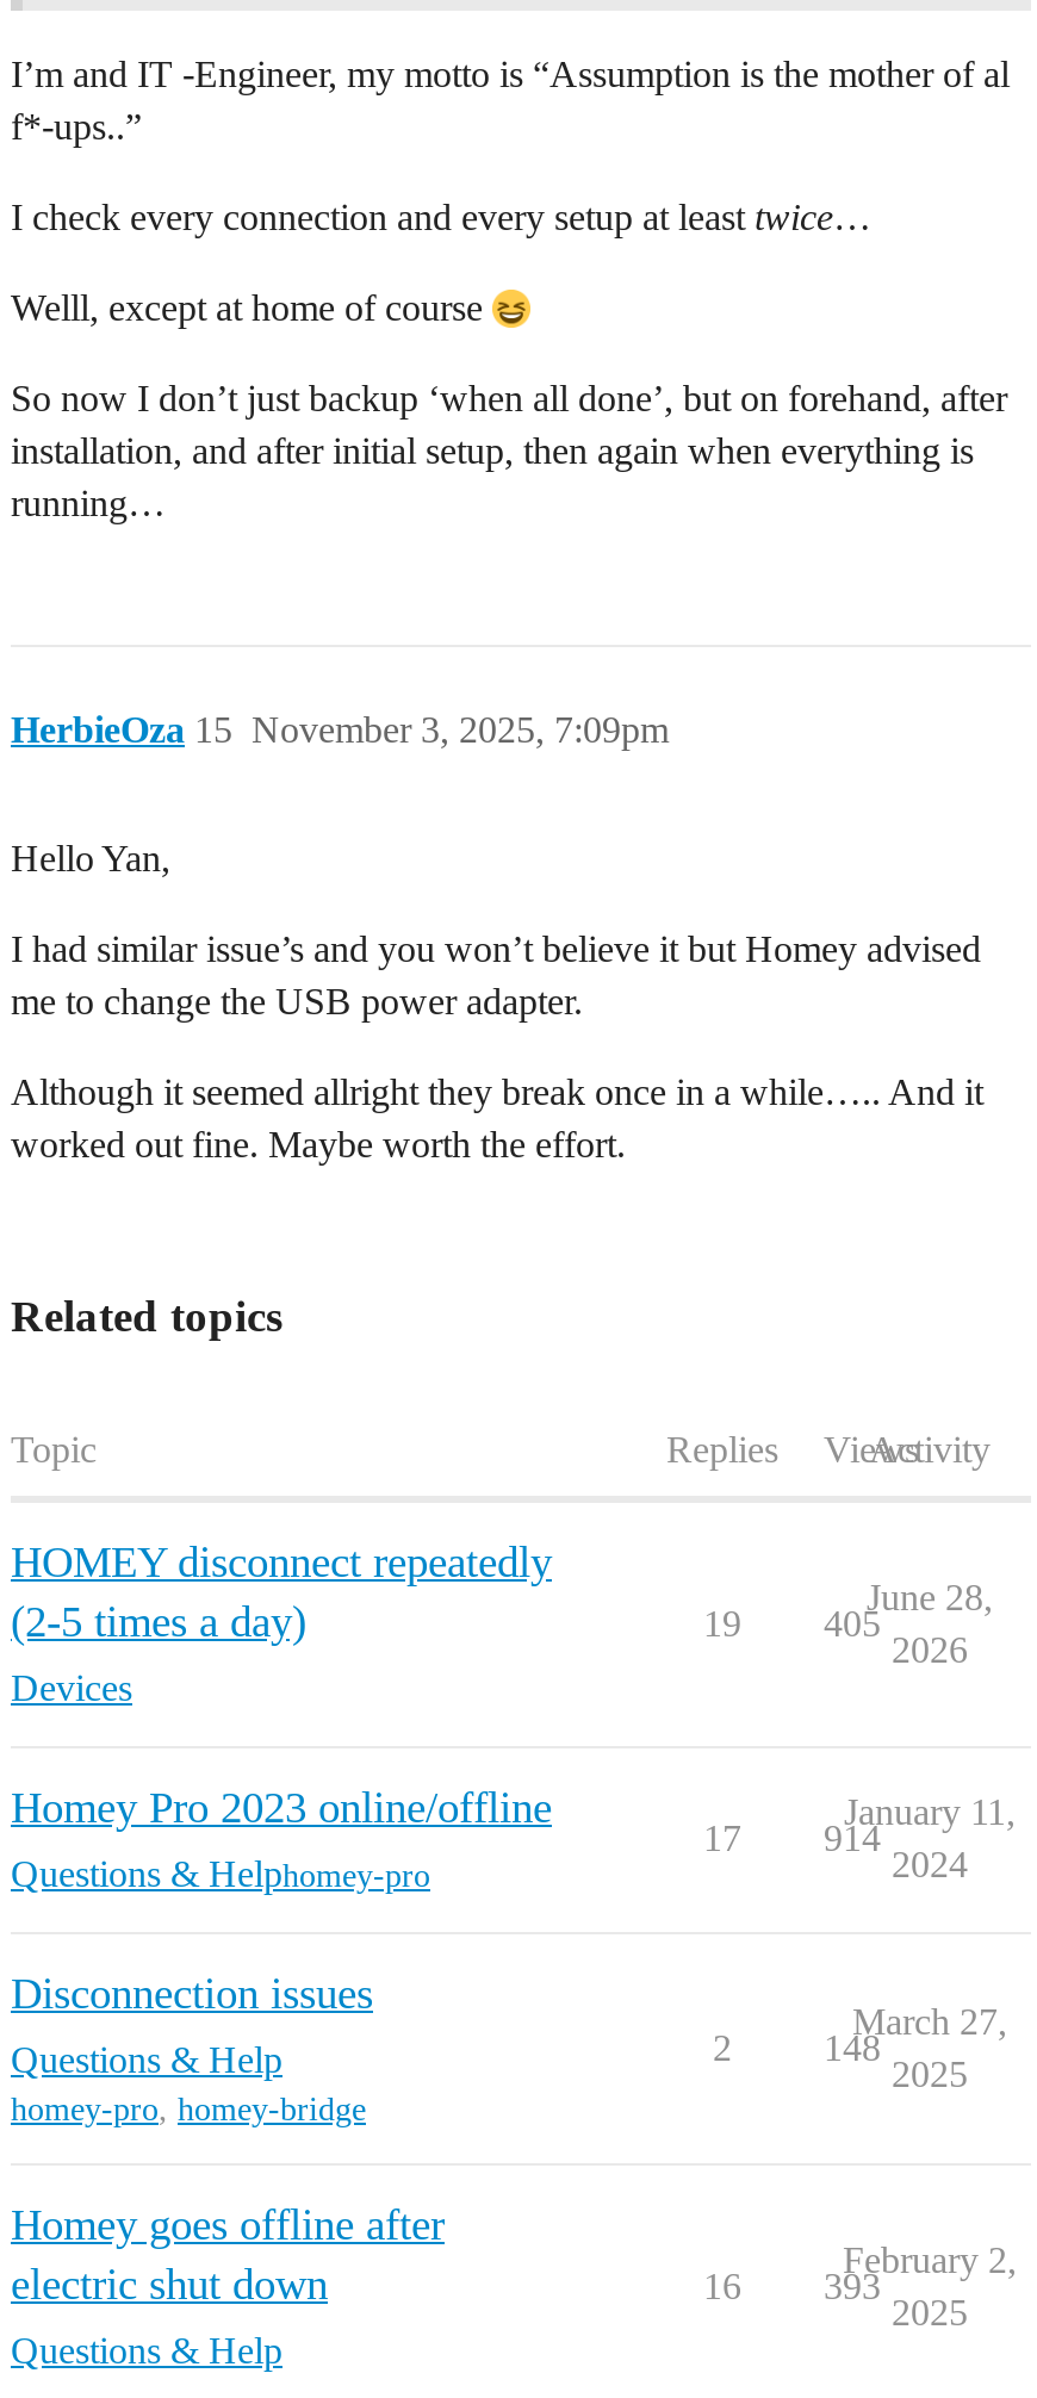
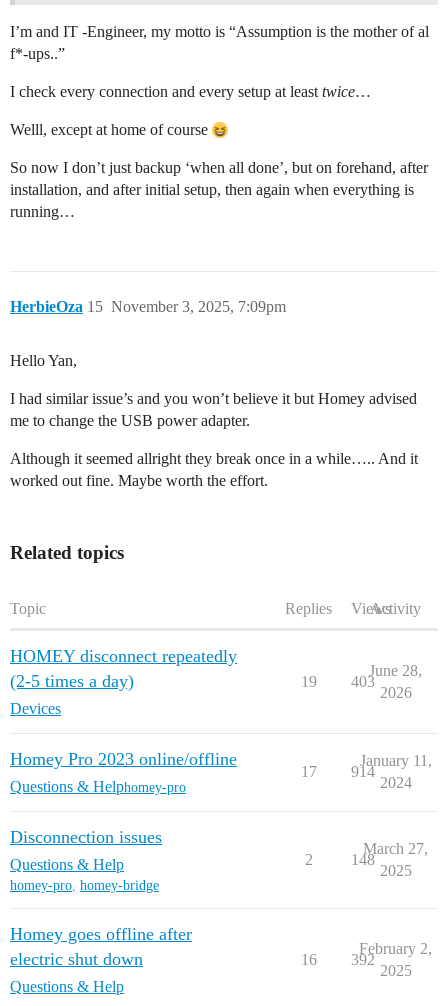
- 405
+ 403

- 393
+ 392
